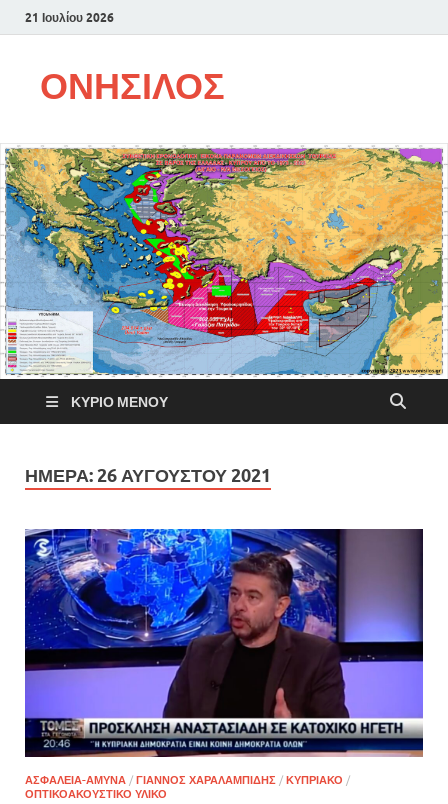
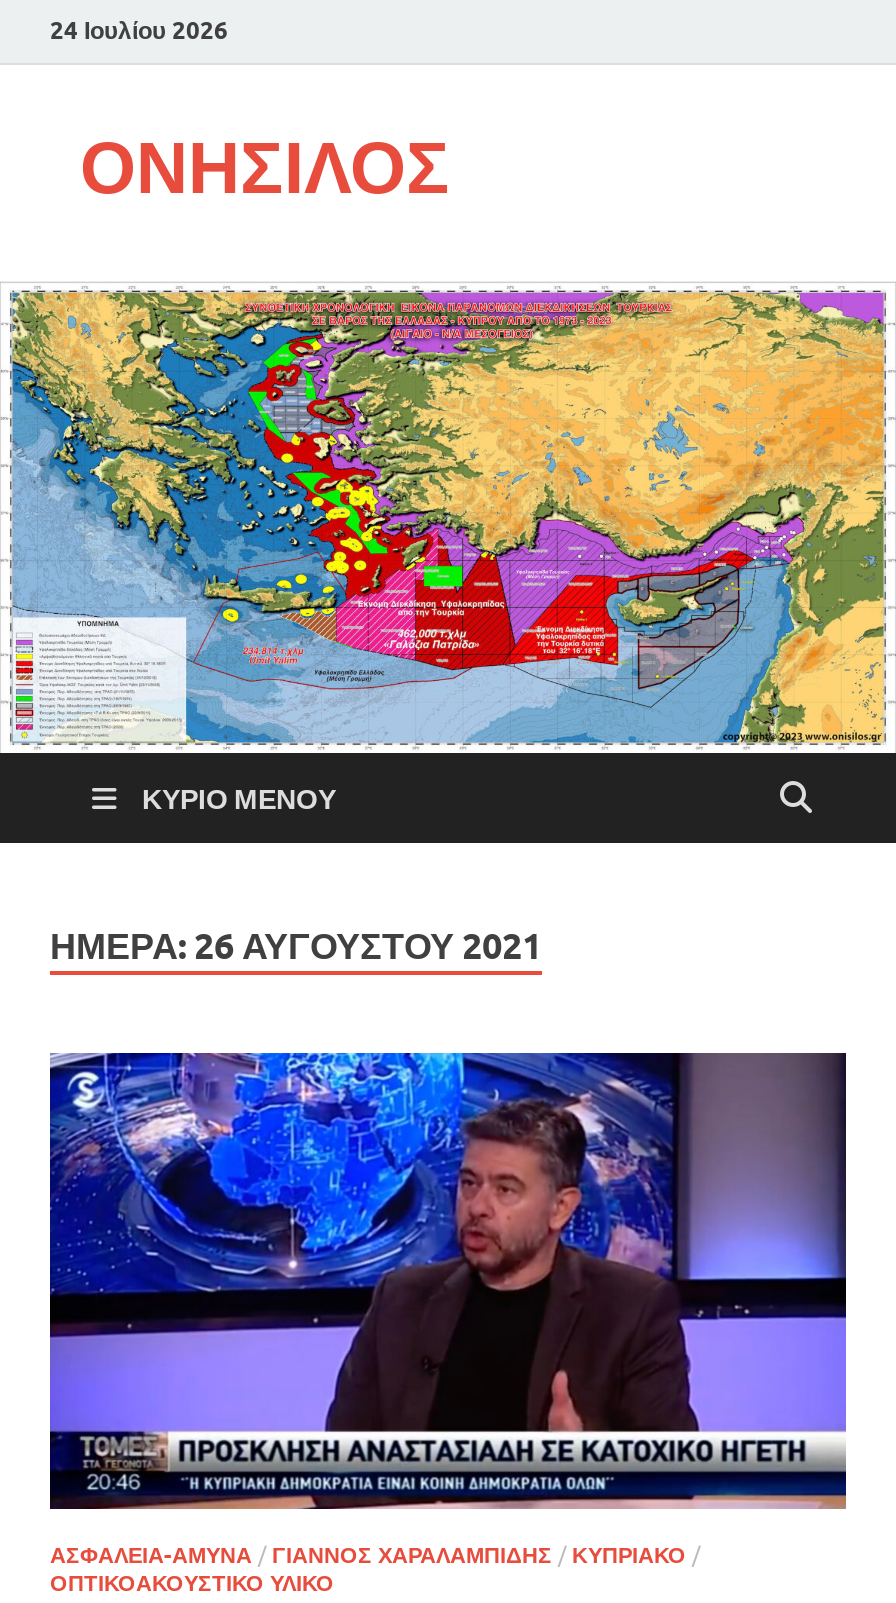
- 21 Ιουλίου 2026
+ 24 Ιουλίου 2026
